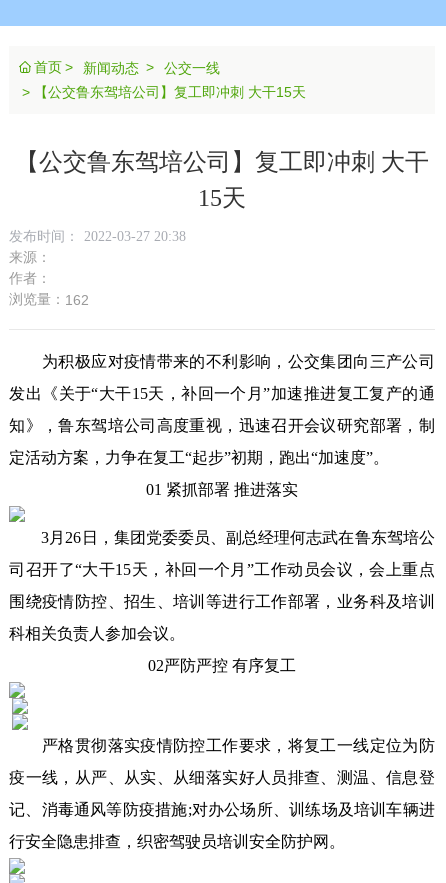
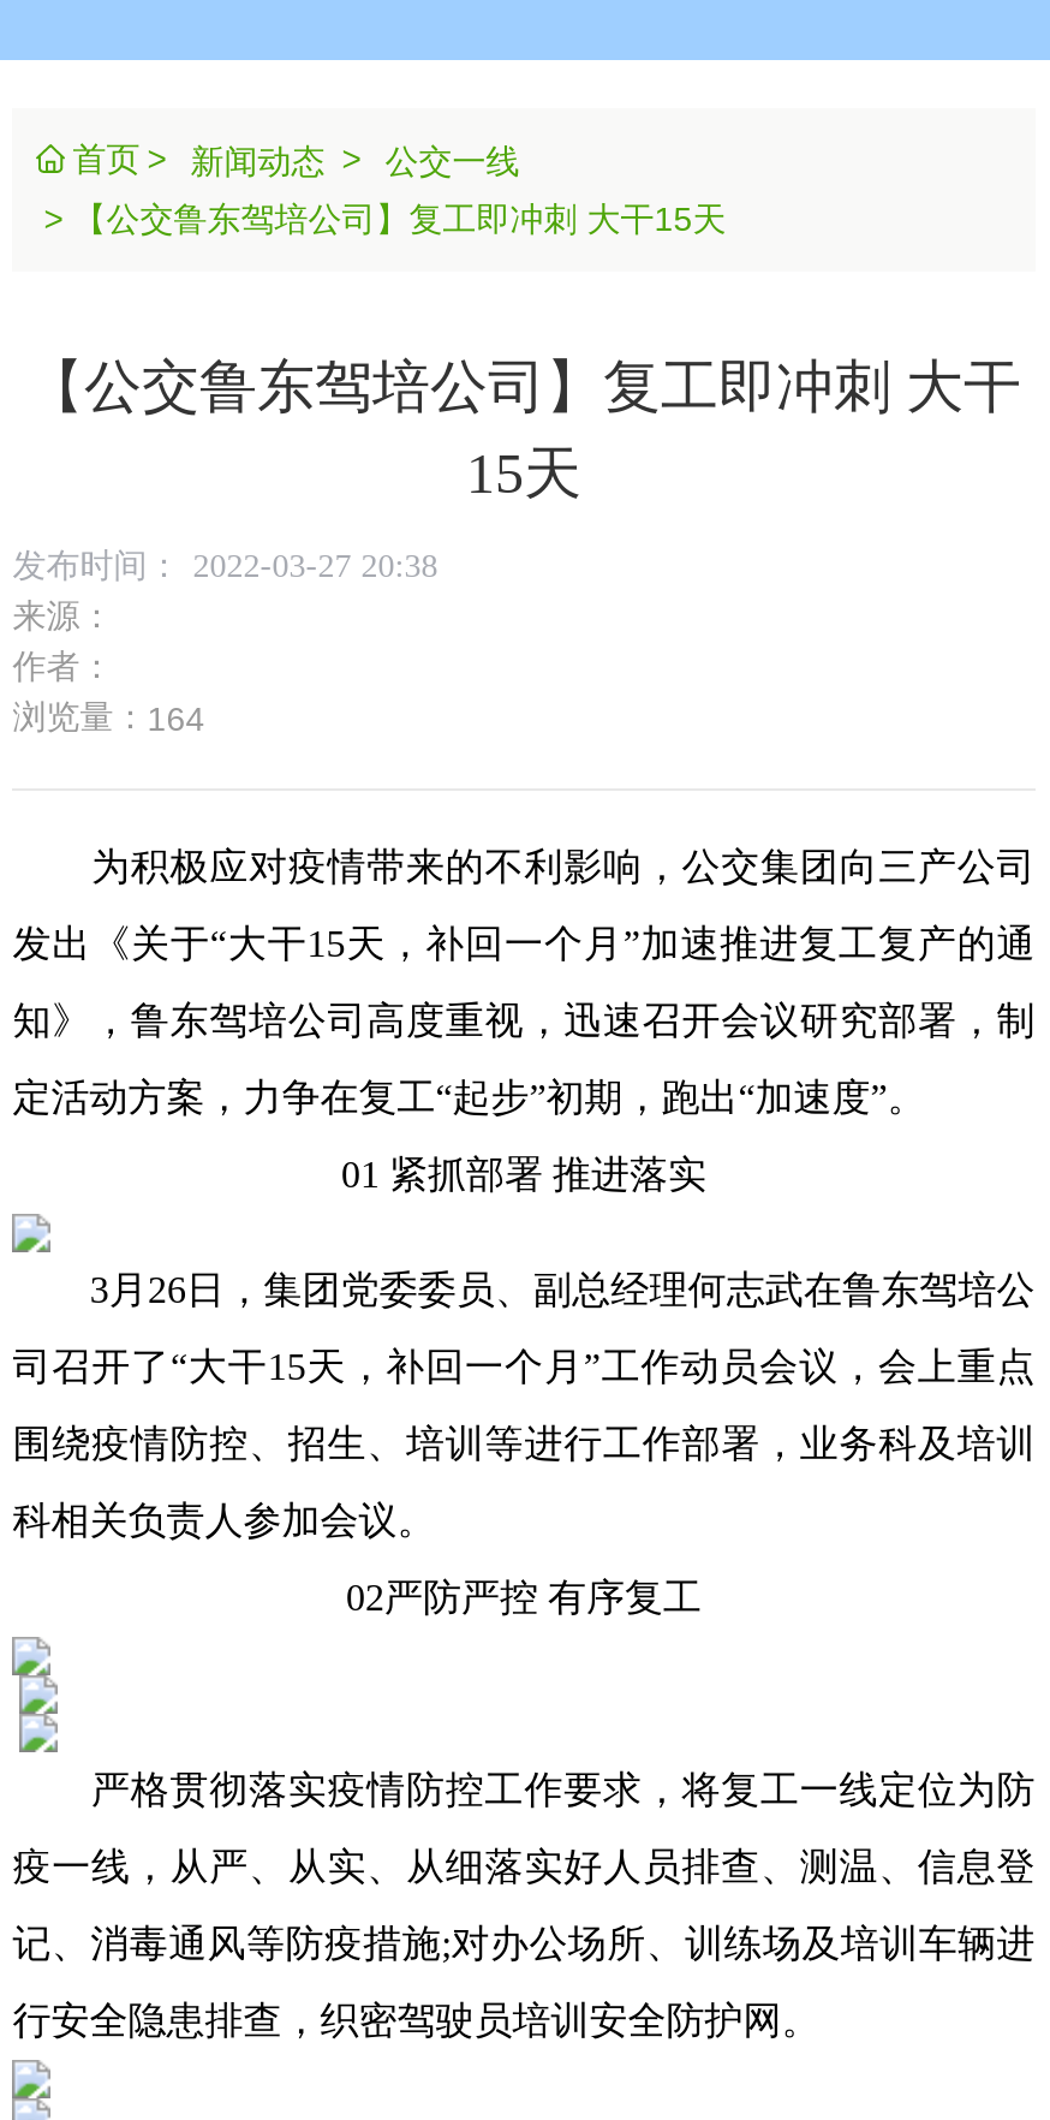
- 浏览量：162
+ 浏览量：164
